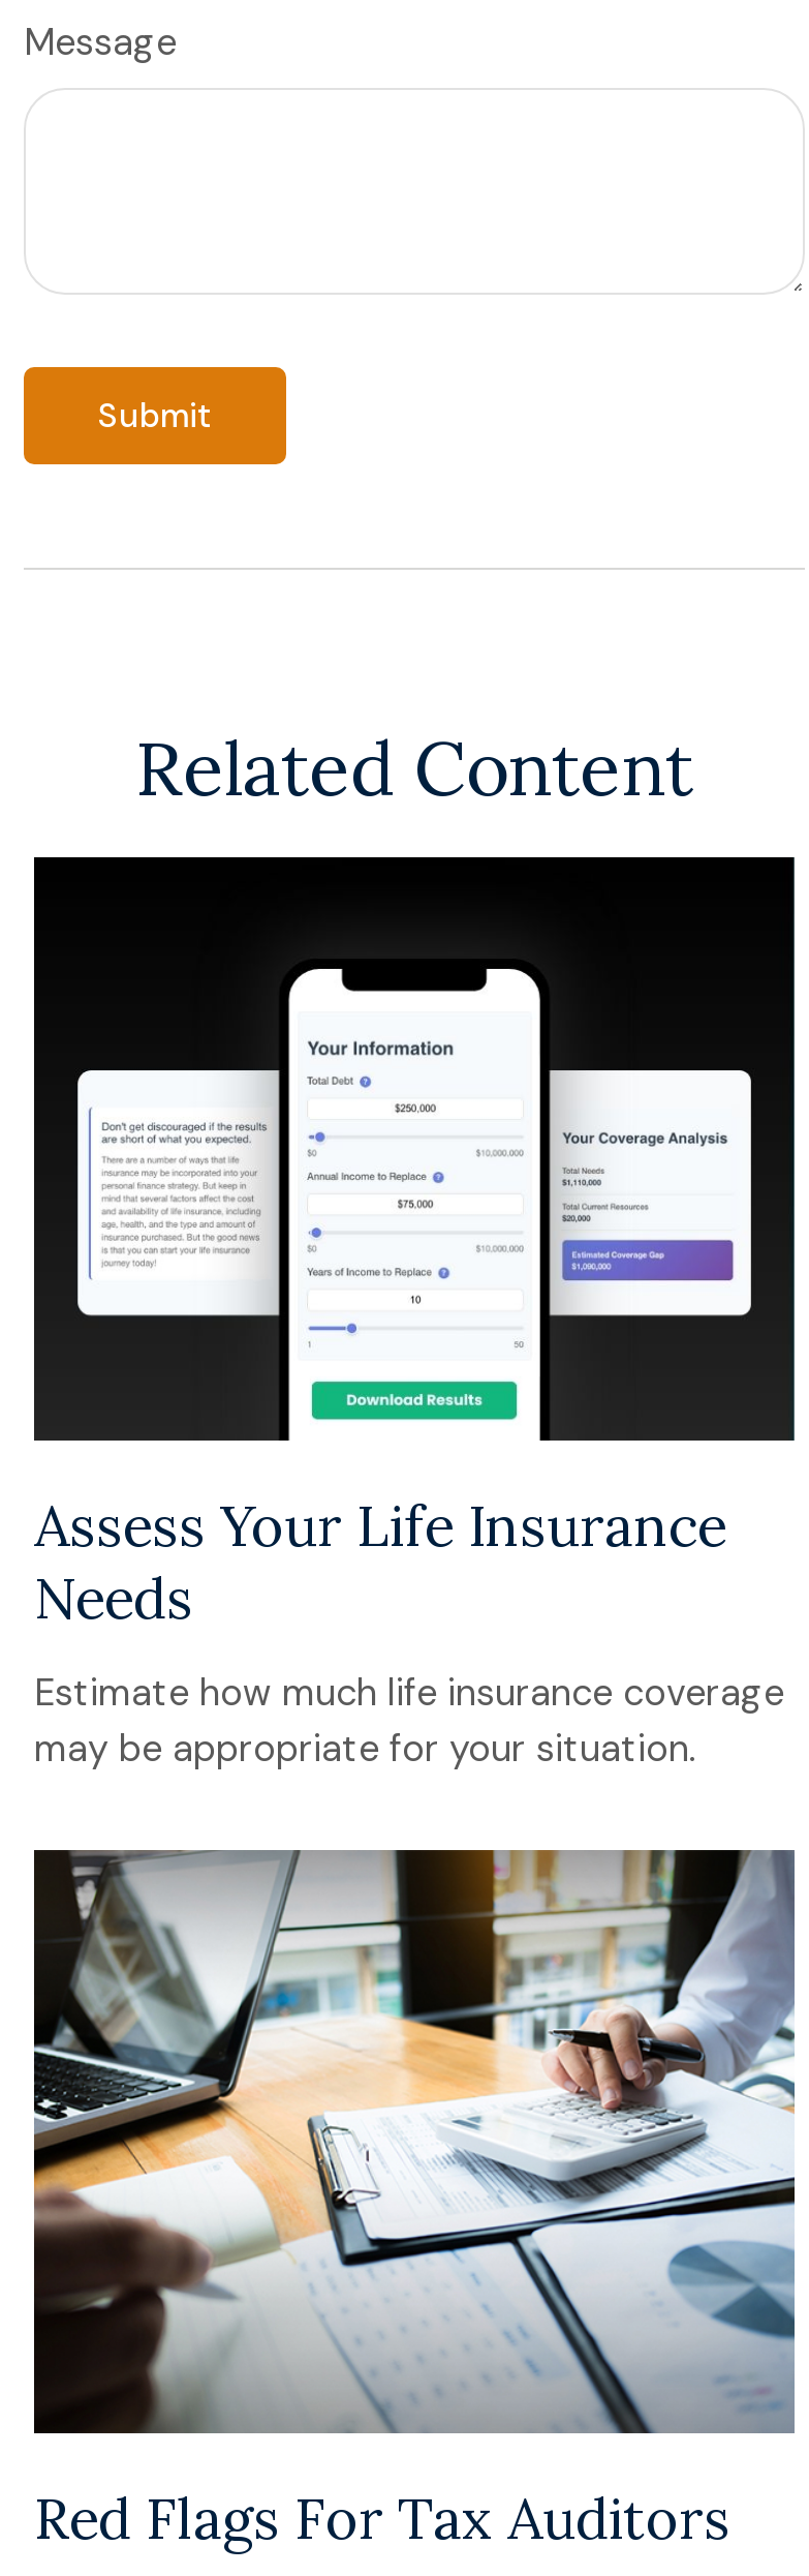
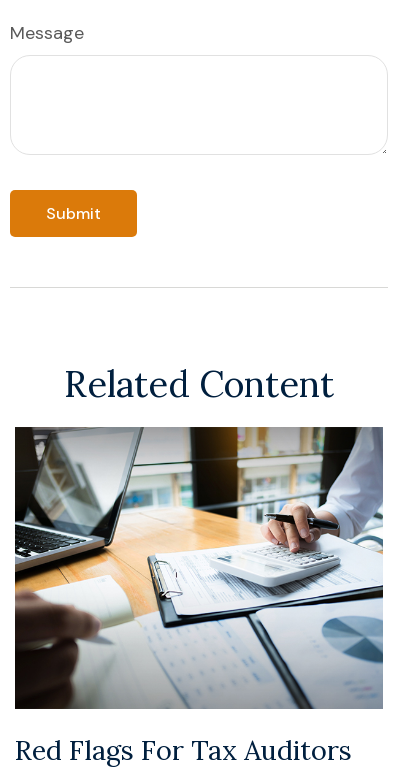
- [image]
- Assess Your Life Insurance
- Needs
- Estimate how much life insurance coverage
- may be appropriate for your situation.
